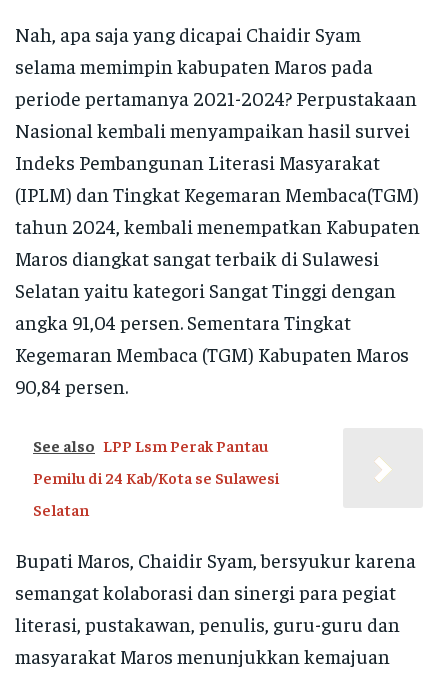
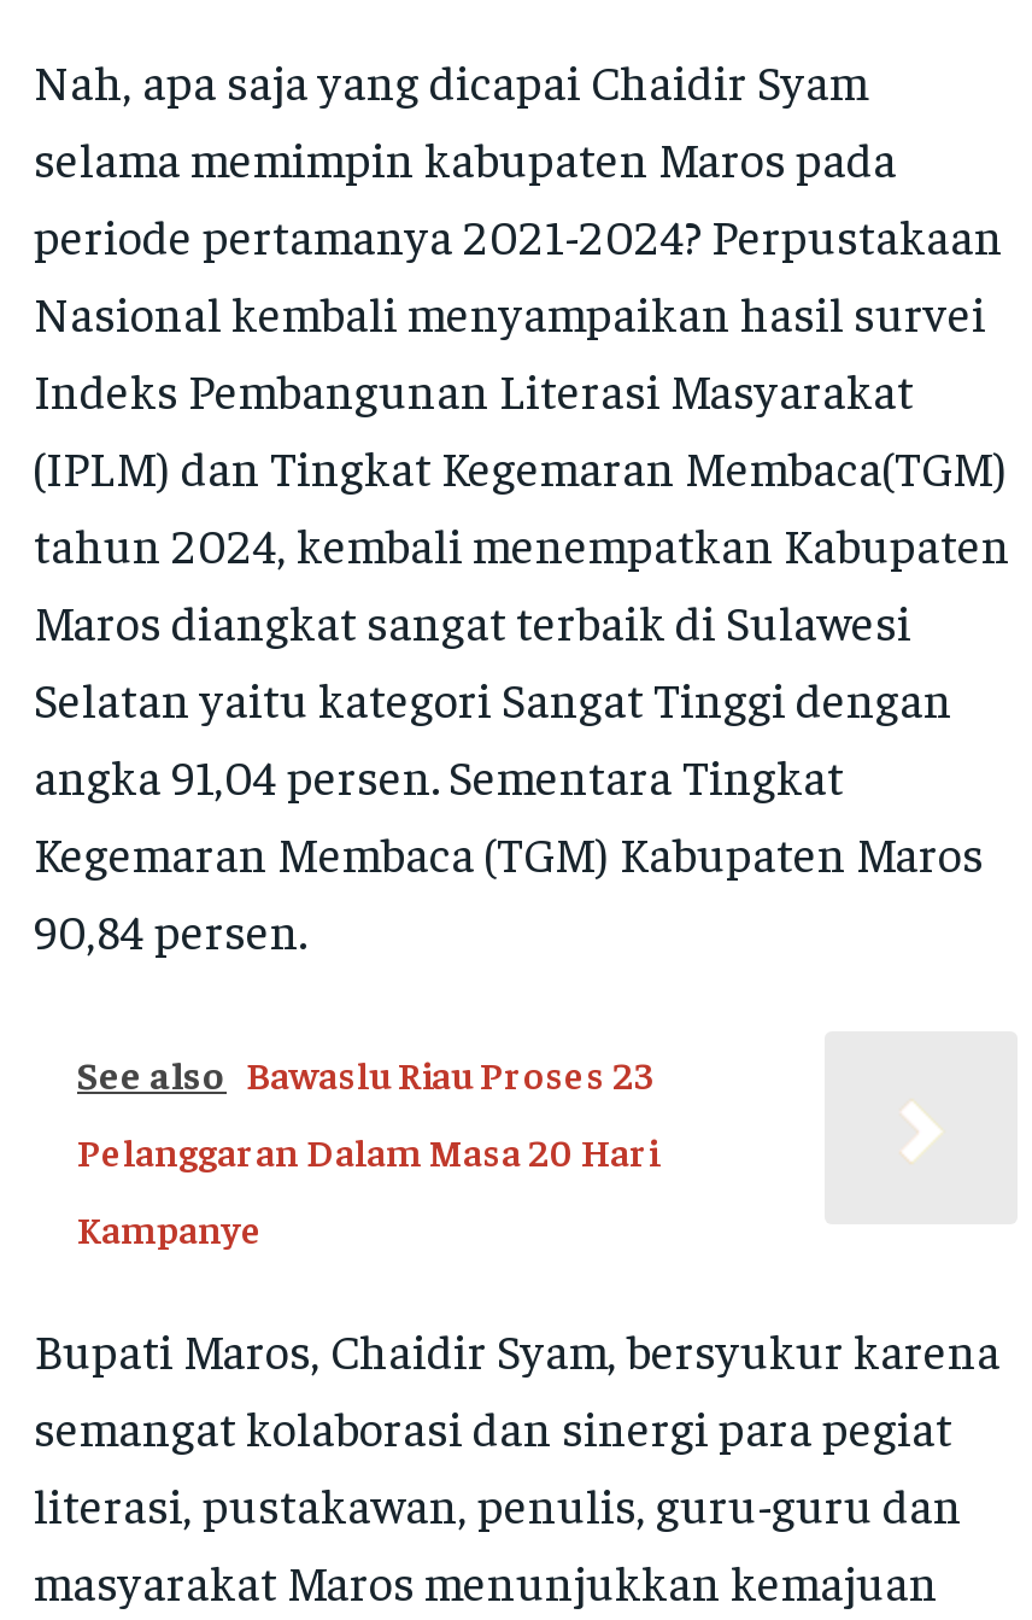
- See also LPP Lsm Perak Pantau
+ See also Bawaslu Riau Proses 23

- Pemilu di 24 Kab/Kota se Sulawesi
+ Pelanggaran Dalam Masa 20 Hari

- Selatan
+ Kampanye
